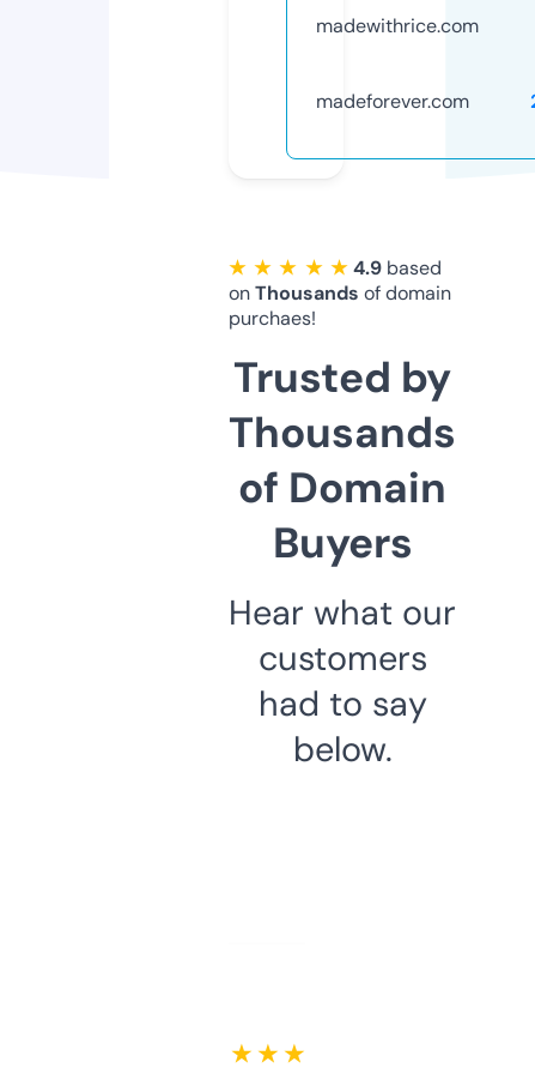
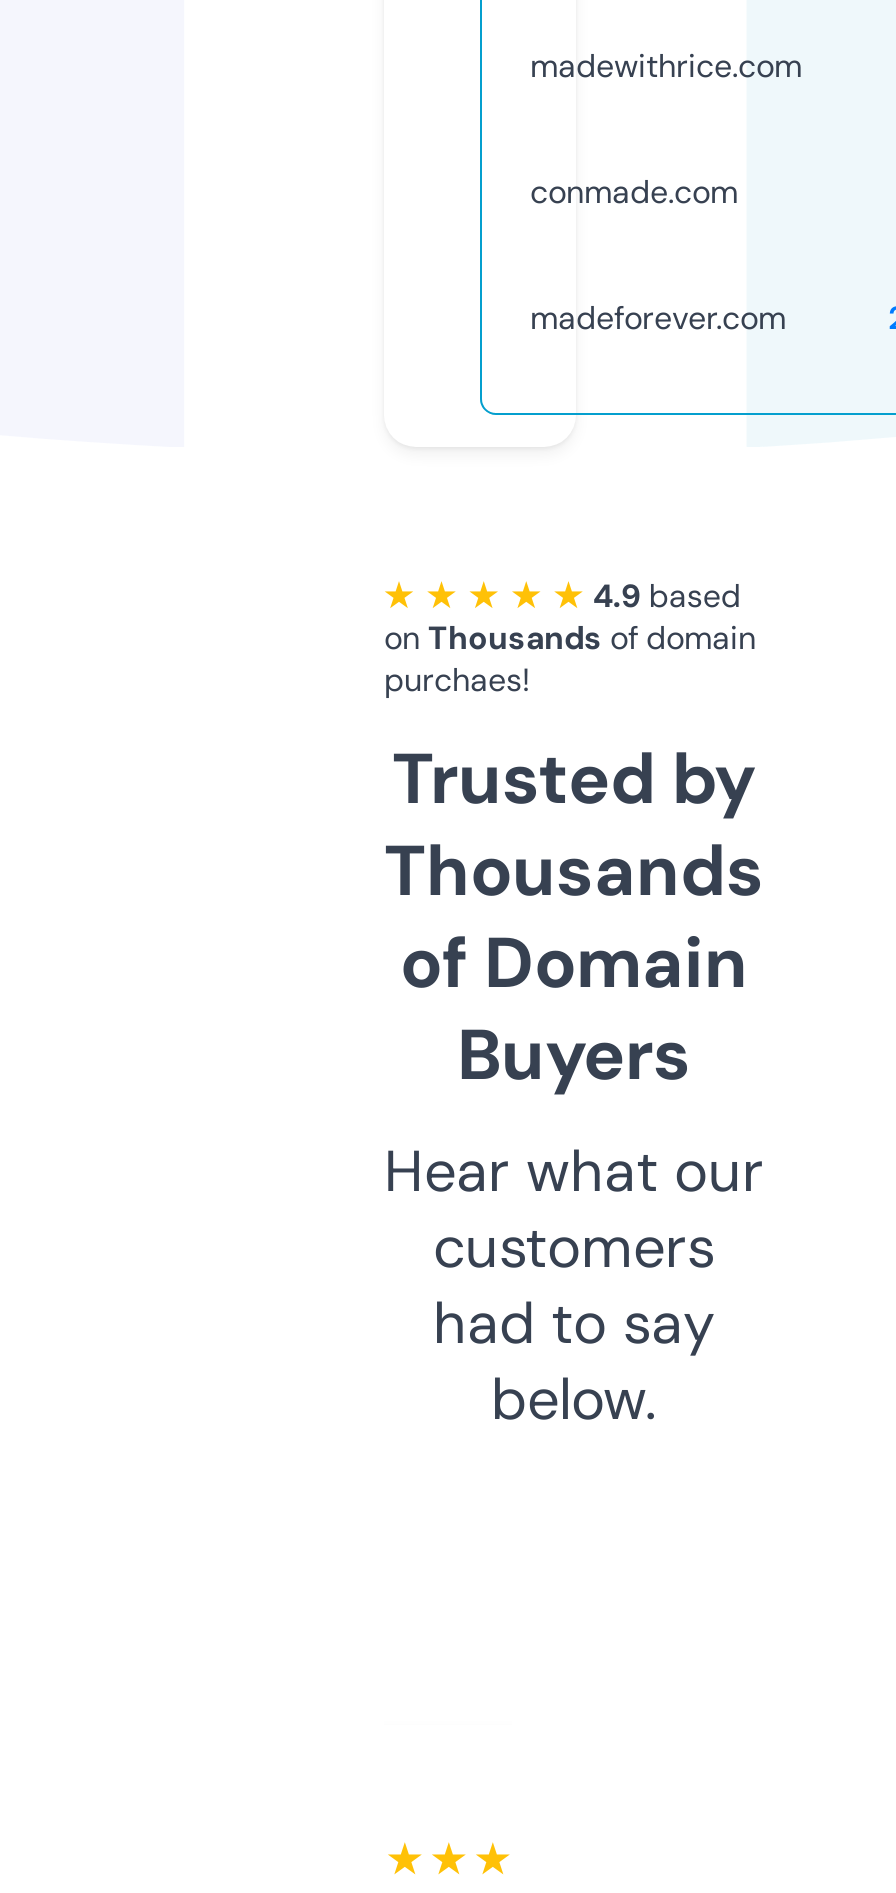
+ conmade.com

moved down: madeforever.com | on Thousands of domain | purchaes! | ... | had to say | below.
